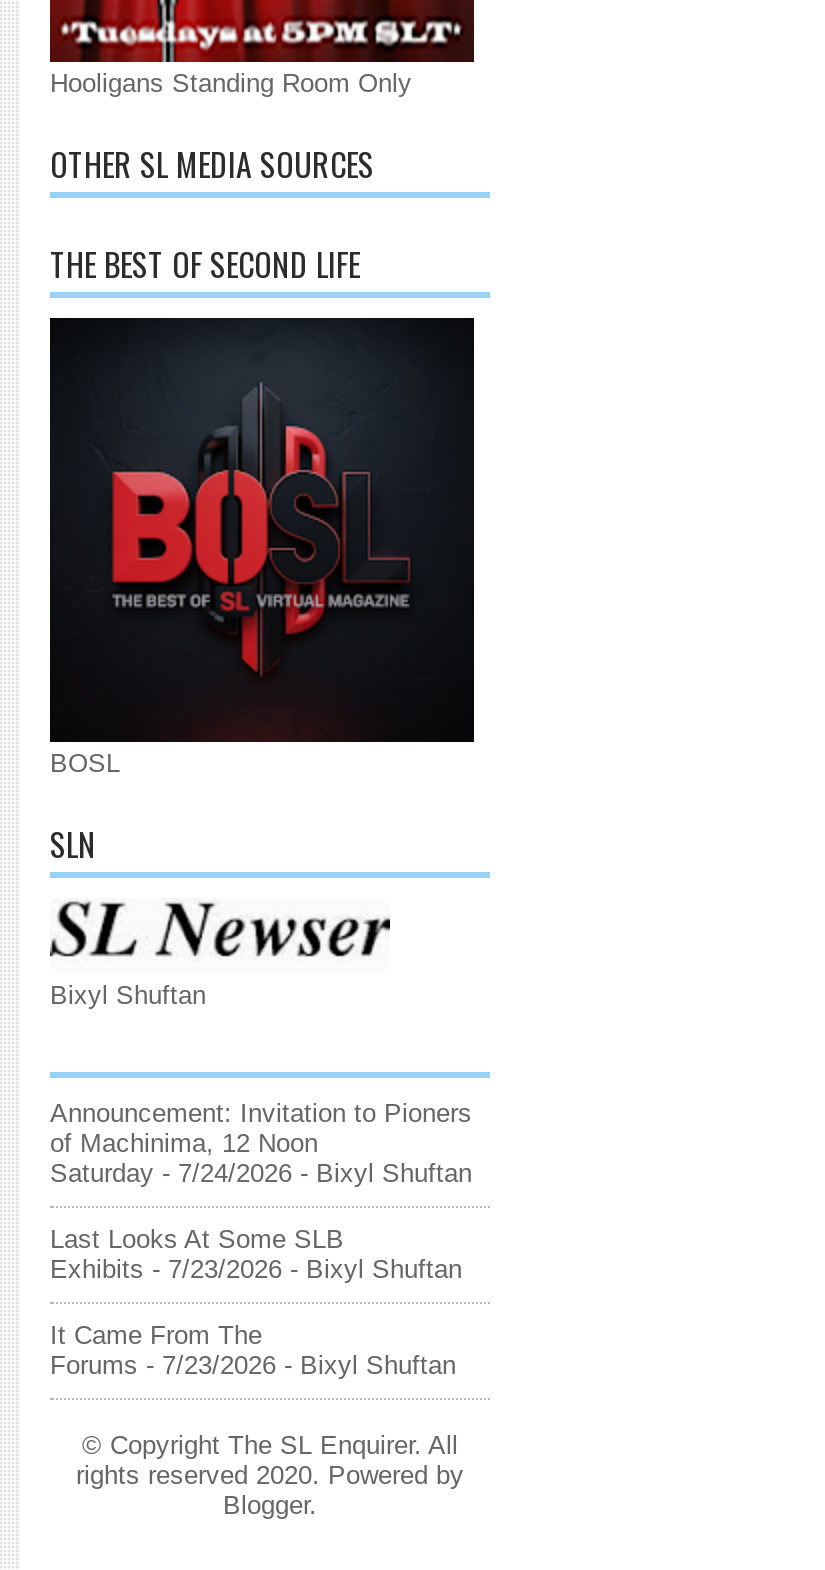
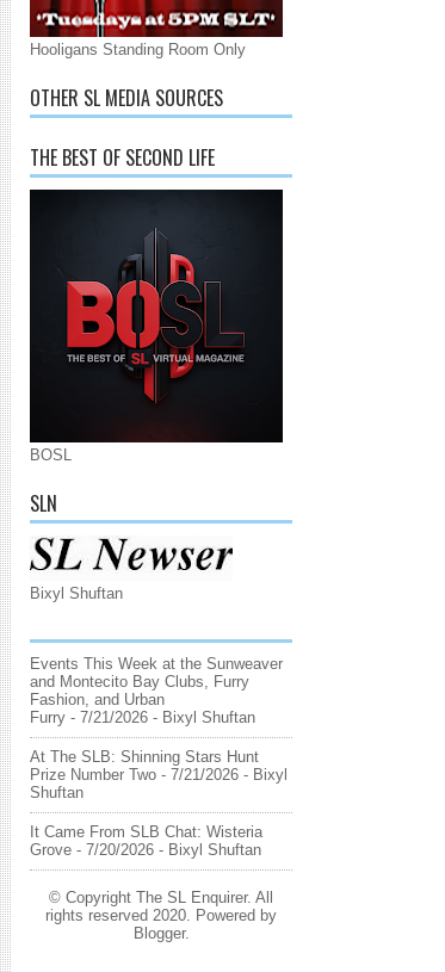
- Announcement: Invitation to Pioners
- of Machinima, 12 Noon
- Saturday - 7/24/2026 - Bixyl Shuftan
+ Events This Week at the Sunweaver
+ and Montecito Bay Clubs, Furry
+ Fashion, and Urban
+ Furry - 7/21/2026 - Bixyl Shuftan

- Last Looks At Some SLB
- Exhibits - 7/23/2026 - Bixyl Shuftan
+ At The SLB: Shinning Stars Hunt
+ Prize Number Two - 7/21/2026 - Bixyl
+ Shuftan

- It Came From The
- Forums - 7/23/2026 - Bixyl Shuftan
+ It Came From SLB Chat: Wisteria
+ Grove - 7/20/2026 - Bixyl Shuftan
